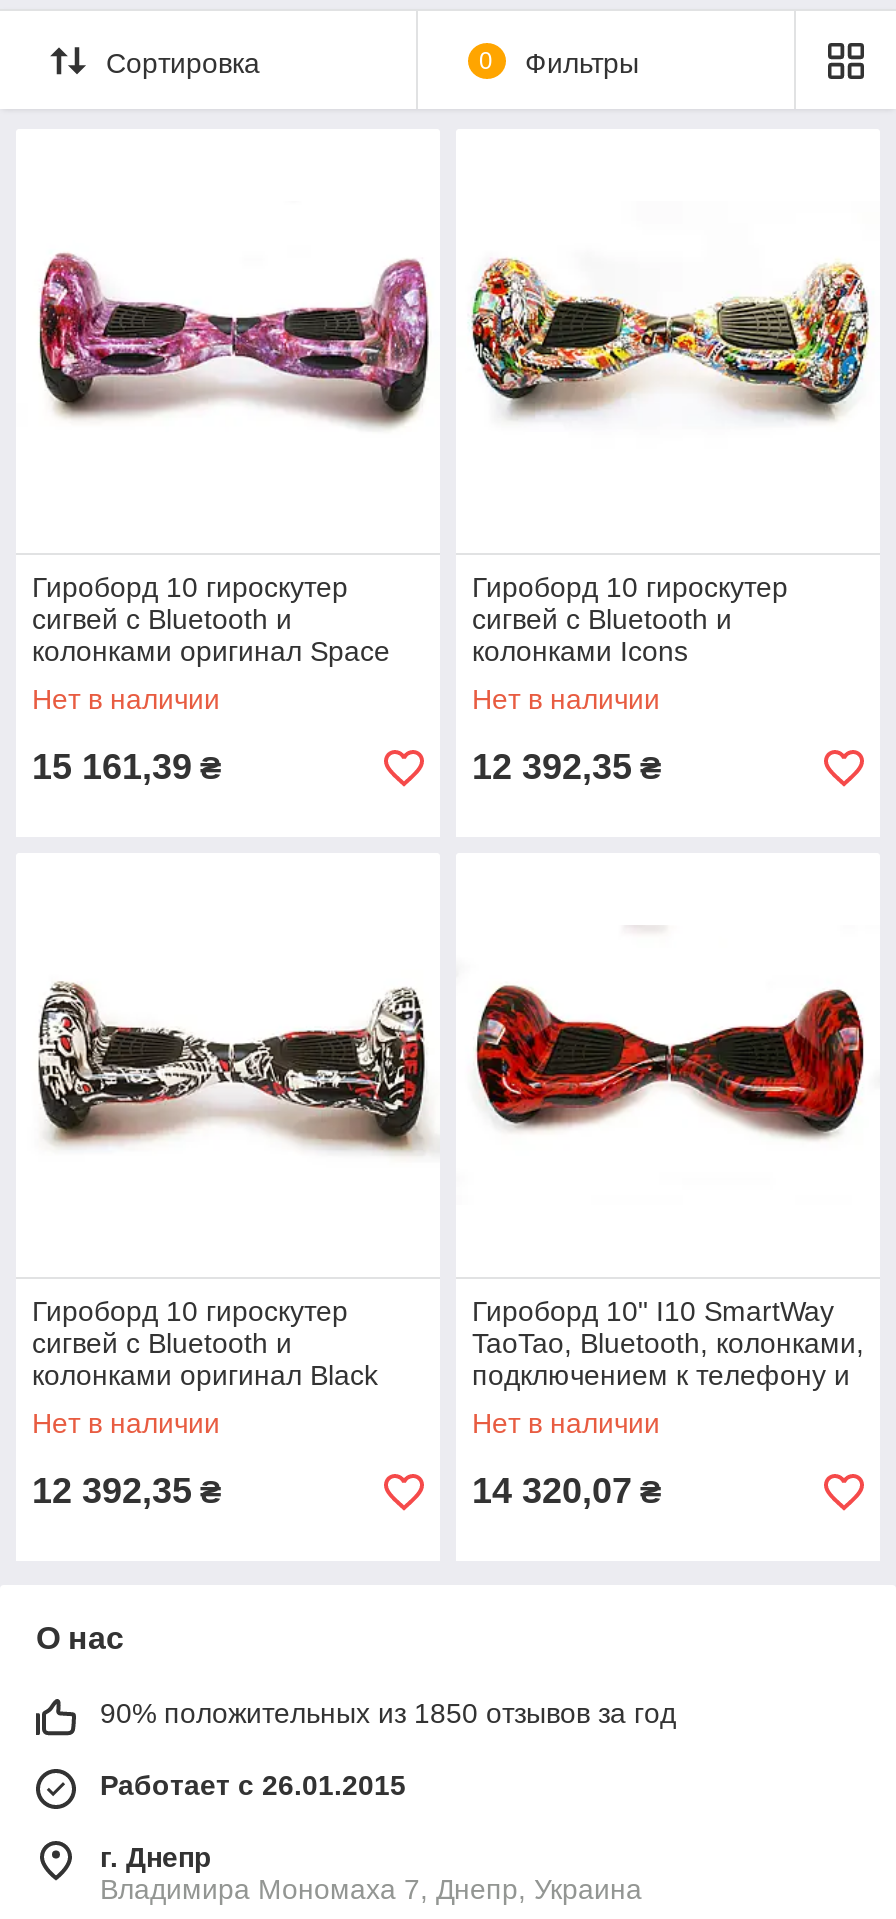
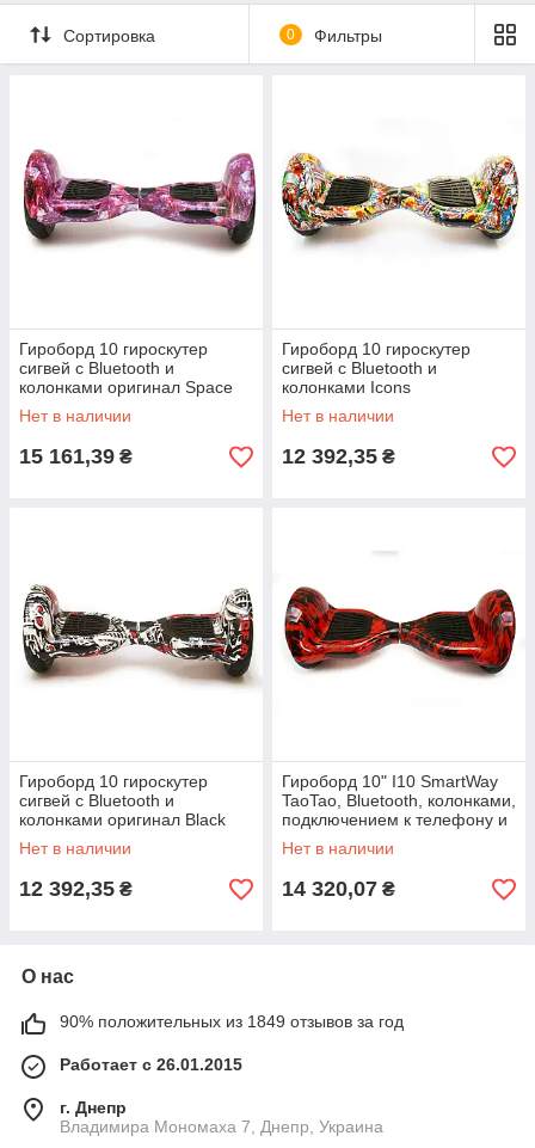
- 90% положительных из 1850 отзывов за год
+ 90% положительных из 1849 отзывов за год
